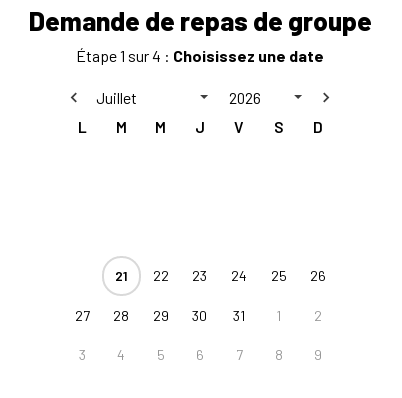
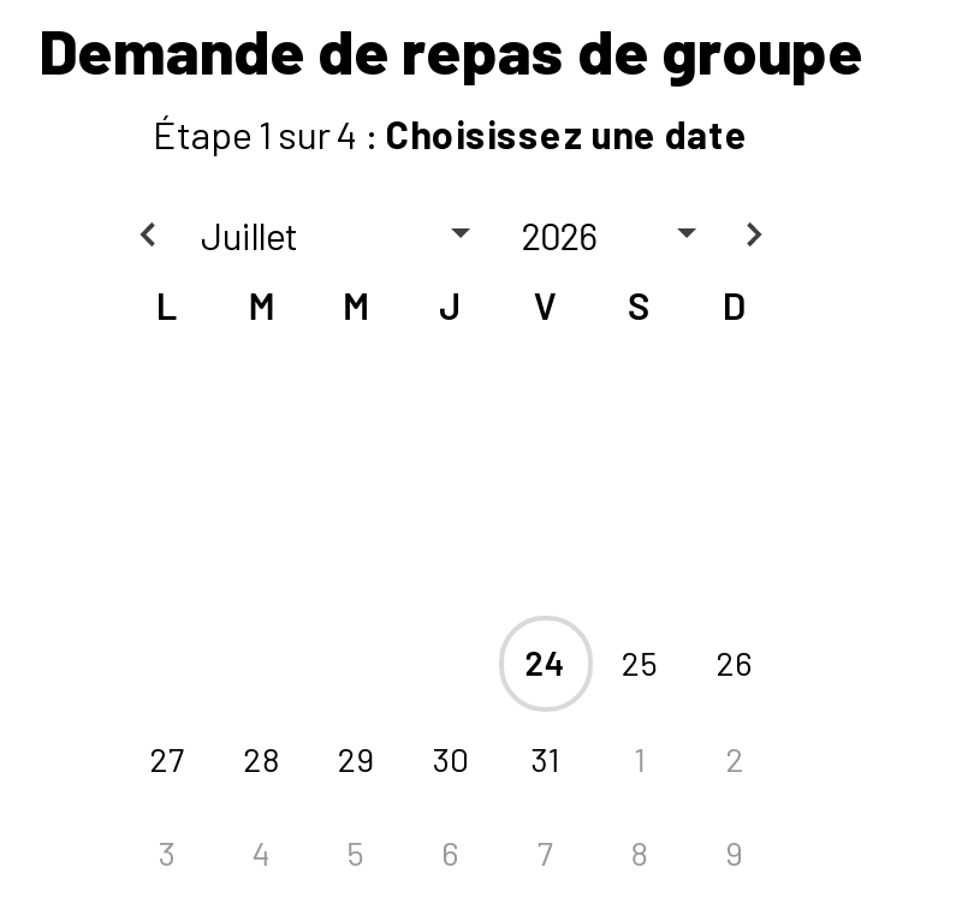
- 21
- 22
- 23
